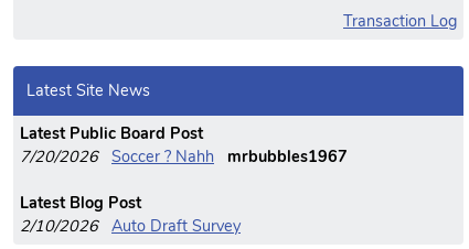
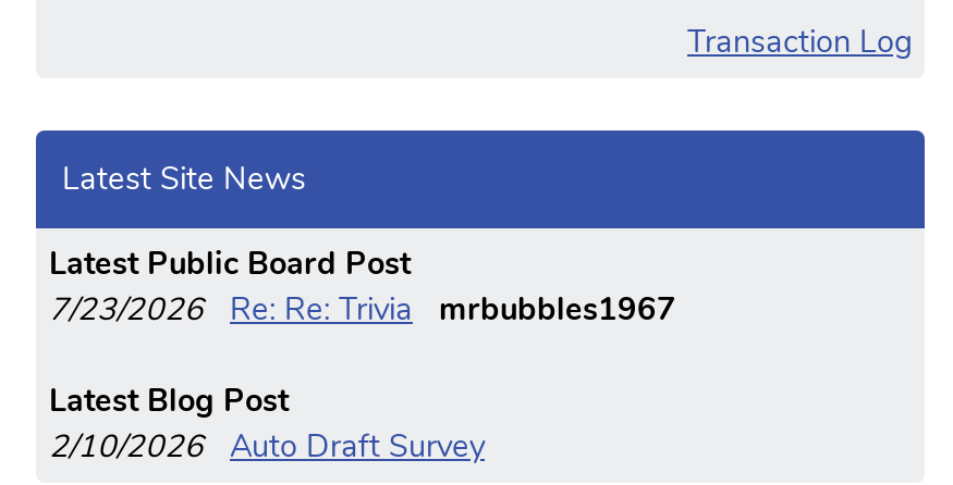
- 7/20/2026 Soccer ? Nahh mrbubbles1967
+ 7/23/2026 Re: Re: Trivia mrbubbles1967
